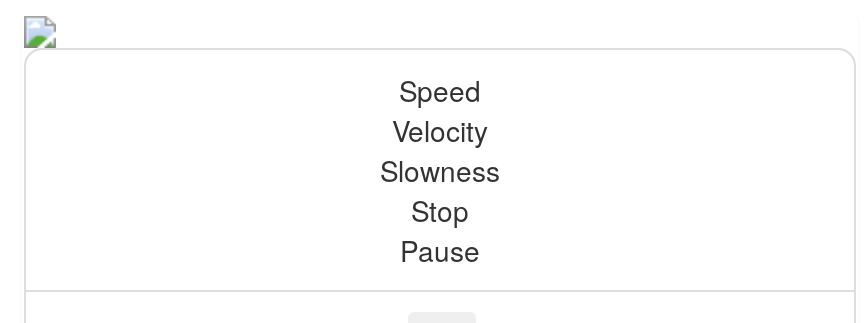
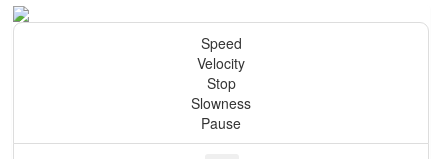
moved down: Slowness

moved up: Stop
